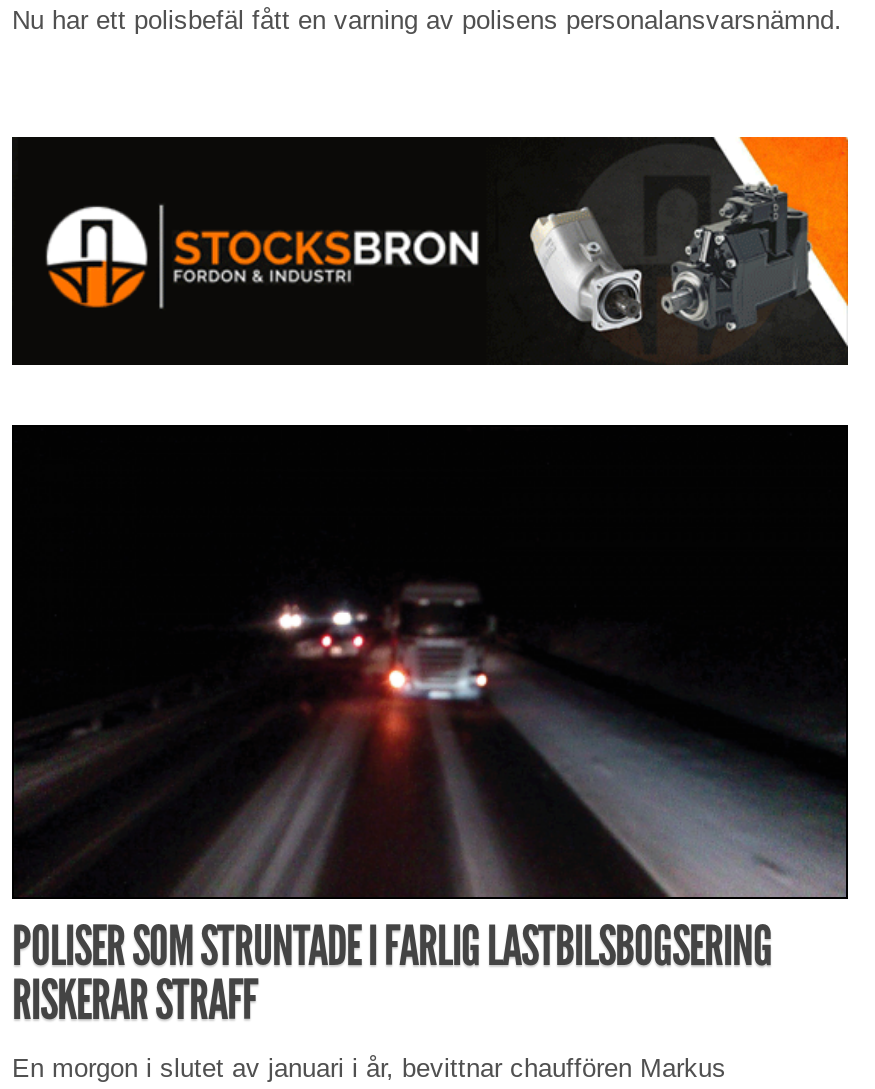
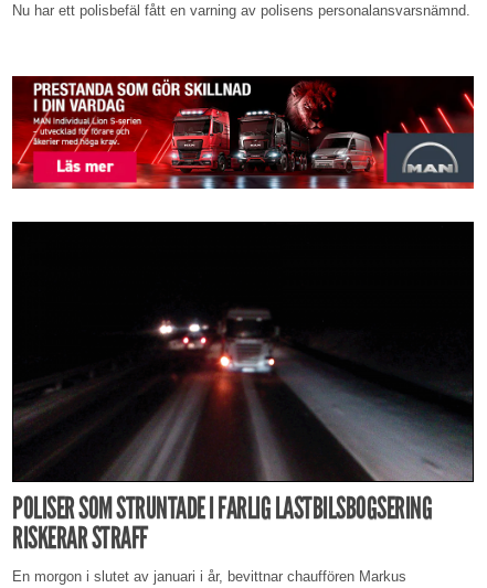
- [image]
+ [image]
